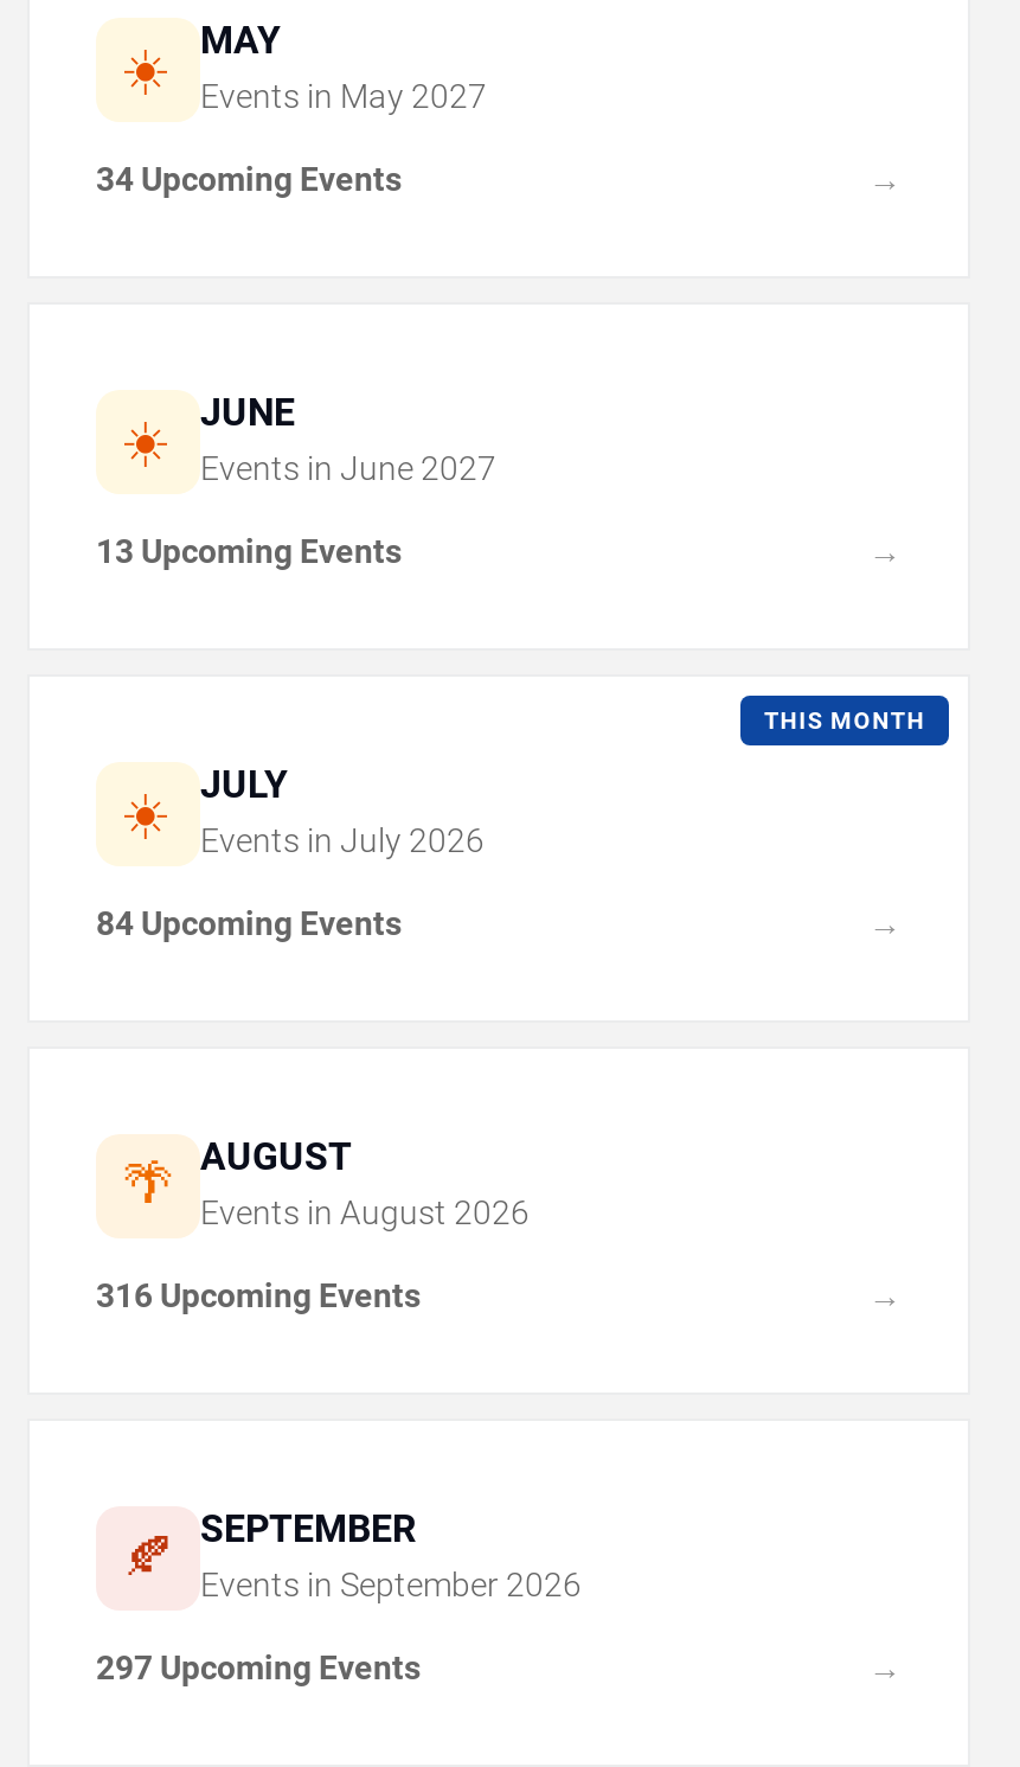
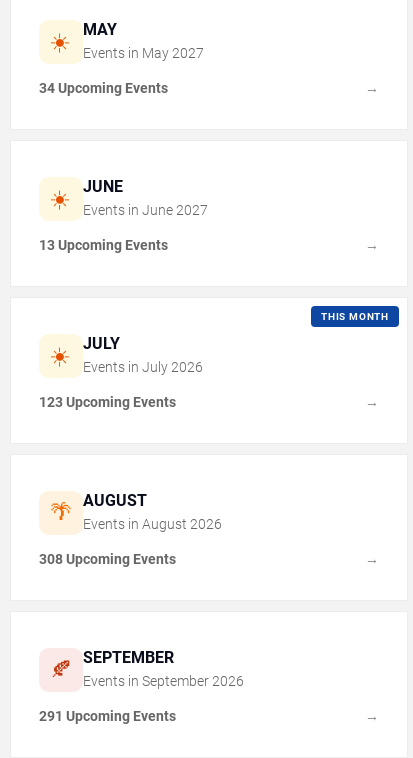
- 84 Upcoming Events
+ 123 Upcoming Events

- 316 Upcoming Events
+ 308 Upcoming Events

- 297 Upcoming Events
+ 291 Upcoming Events
